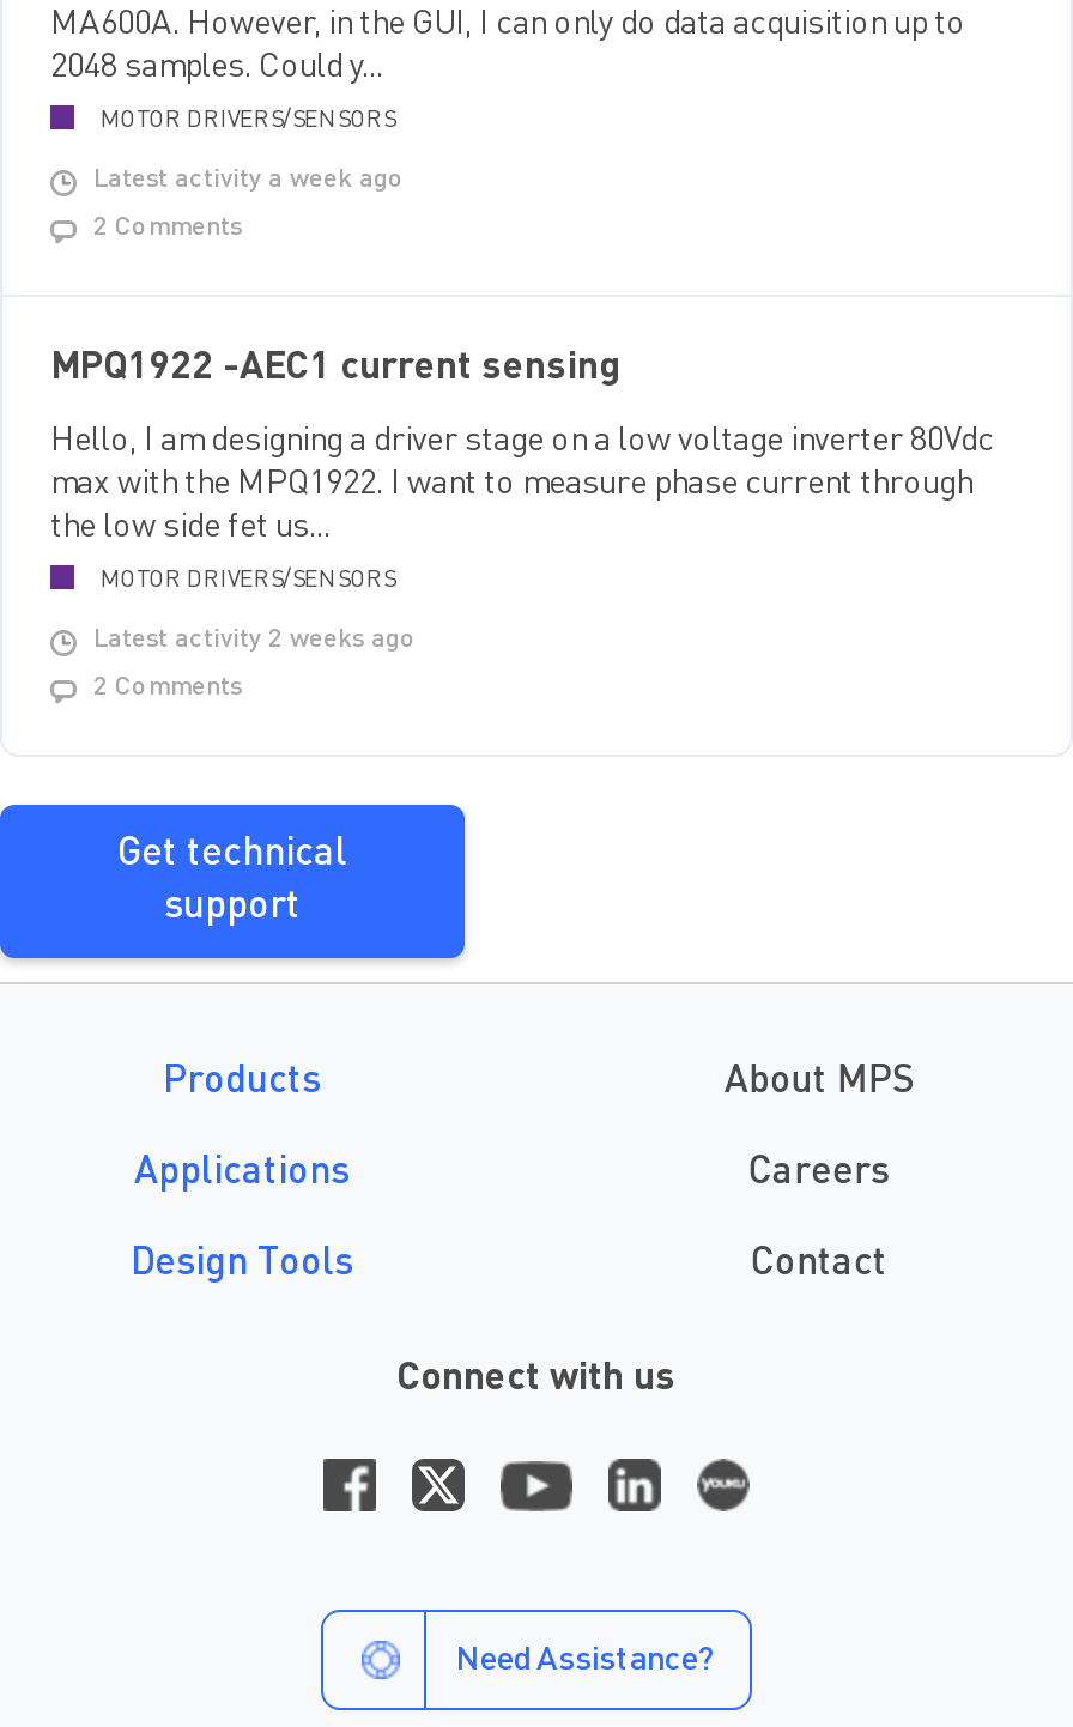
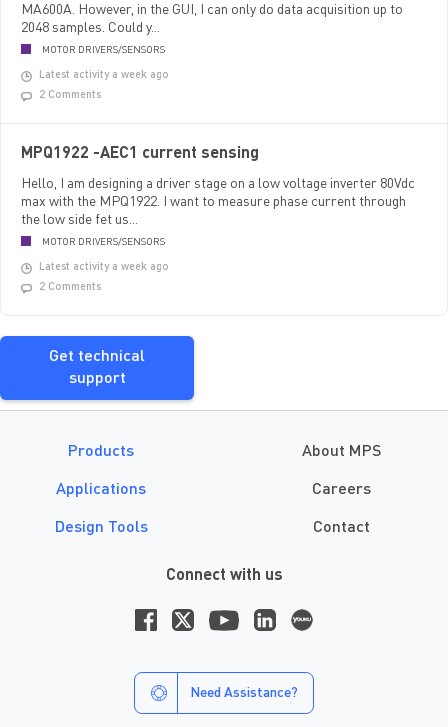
- Latest activity 2 weeks ago
+ Latest activity a week ago
